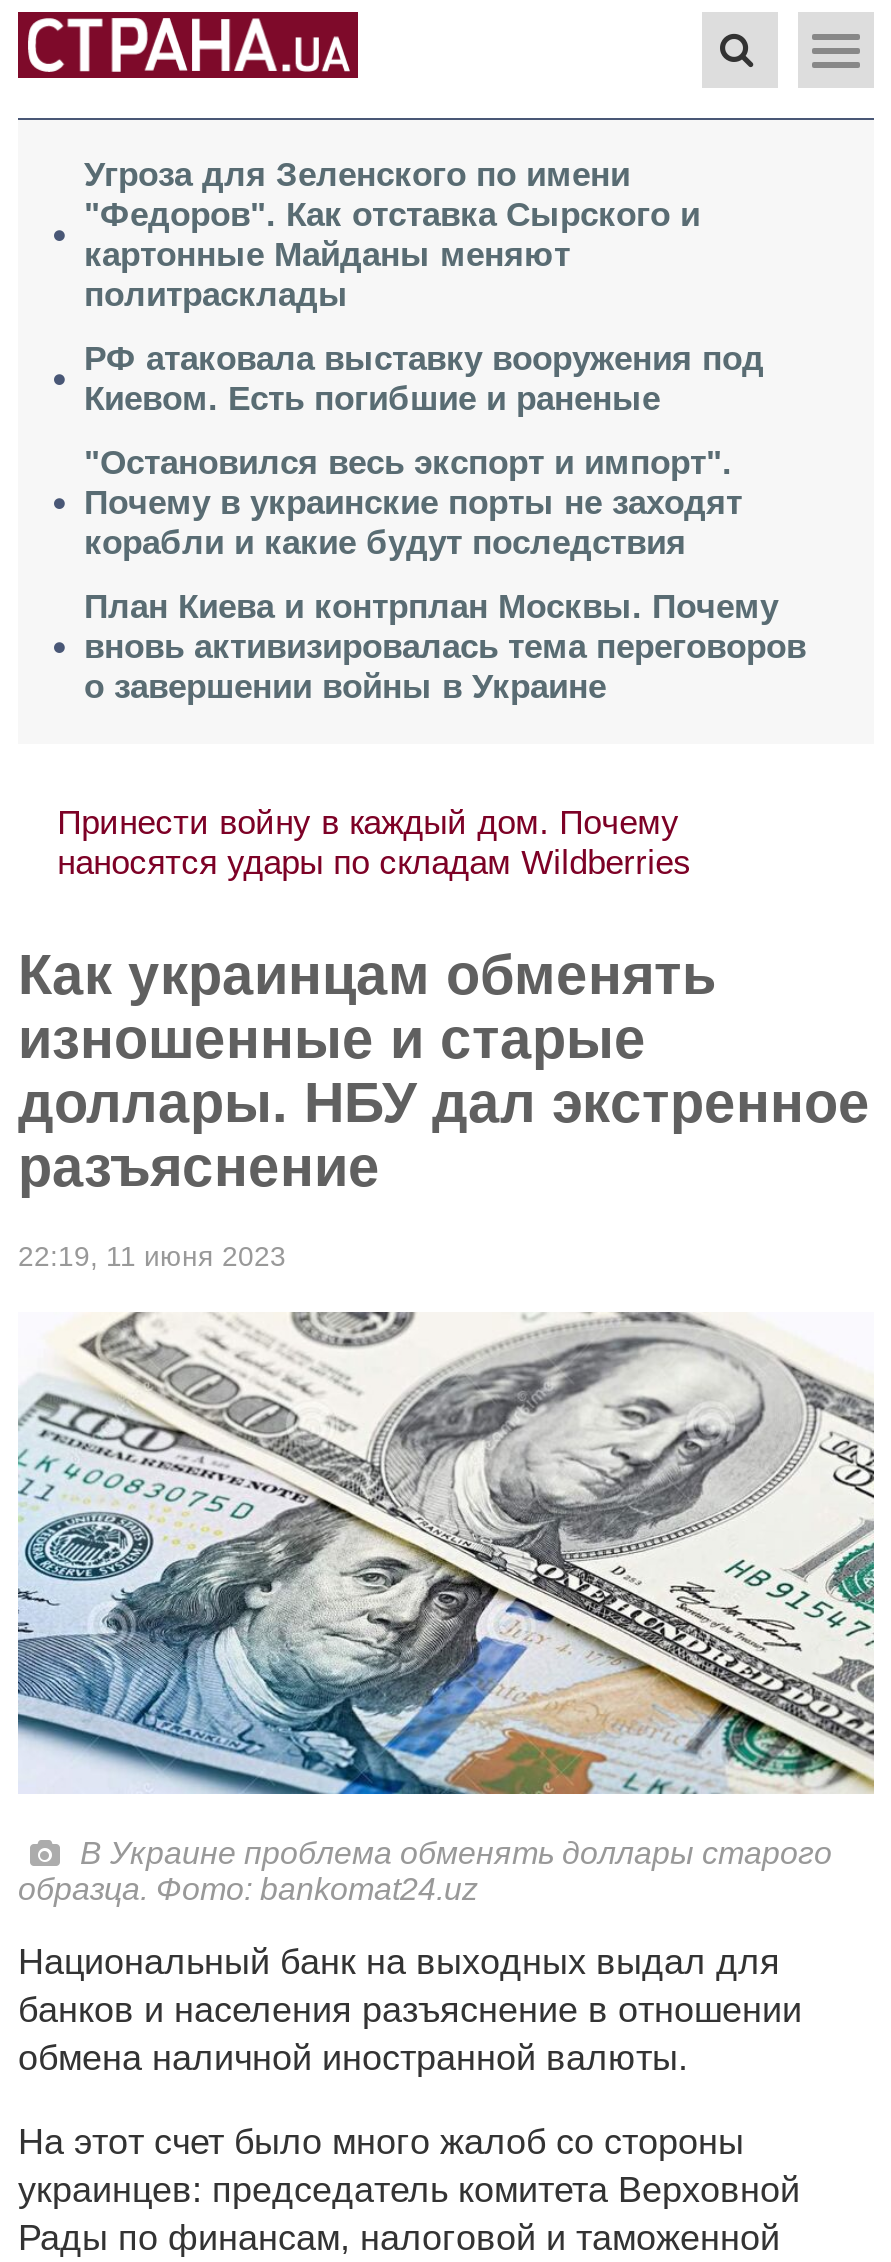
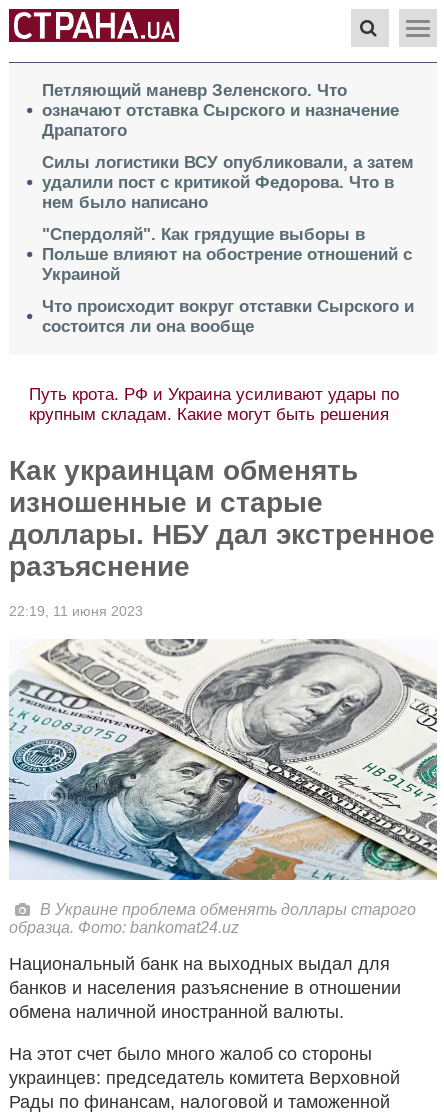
- Угроза для Зеленского по имени
- "Федоров". Как отставка Сырского и
- картонные Майданы меняют
- политрасклады
+ Петляющий маневр Зеленского. Что
+ означают отставка Сырского и назначение
+ Драпатого

- РФ атаковала выставку вооружения под
- Киевом. Есть погибшие и раненые
+ Силы логистики ВСУ опубликовали, а затем
+ удалили пост с критикой Федорова. Что в
+ нем было написано

- "Остановился весь экспорт и импорт".
- Почему в украинские порты не заходят
- корабли и какие будут последствия
+ "Спердоляй". Как грядущие выборы в
+ Польше влияют на обострение отношений с
+ Украиной

- План Киева и контрплан Москвы. Почему
- вновь активизировалась тема переговоров
- о завершении войны в Украине
+ Что происходит вокруг отставки Сырского и
+ состоится ли она вообще

- Принести войну в каждый дом. Почему
- наносятся удары по складам Wildberries
+ Путь крота. РФ и Украина усиливают удары по
+ крупным складам. Какие могут быть решения
